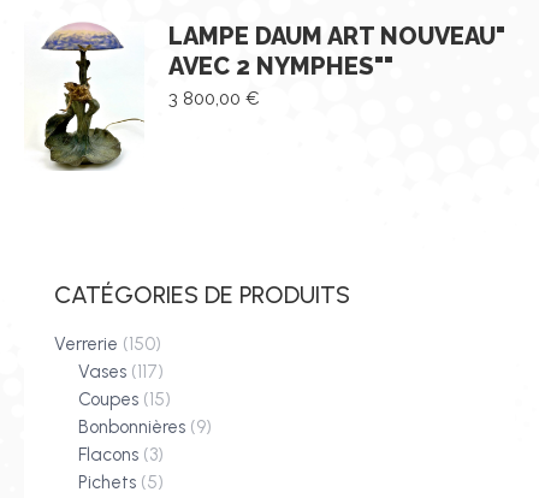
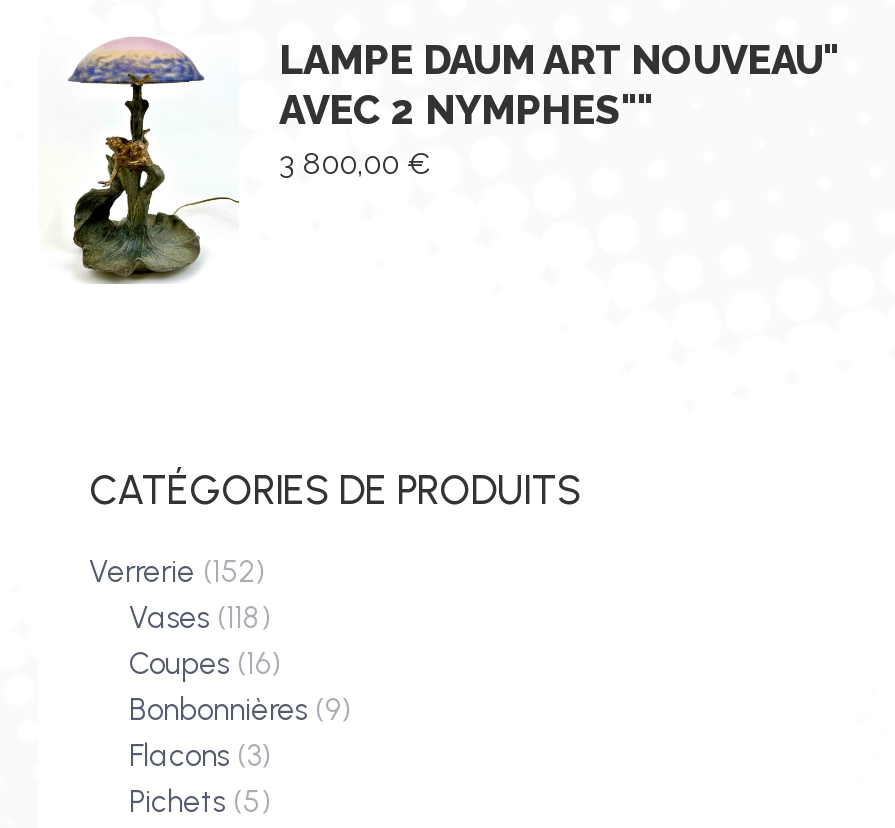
- Verrerie (150)
+ Verrerie (152)

- Vases (117)
+ Vases (118)

- Coupes (15)
+ Coupes (16)
